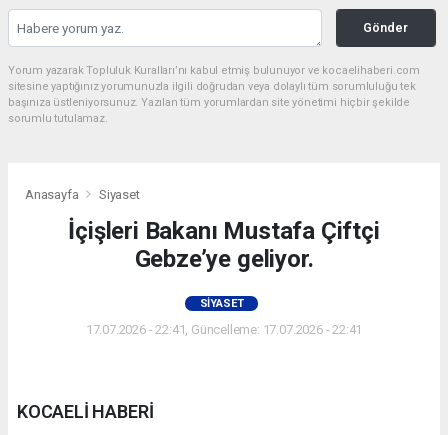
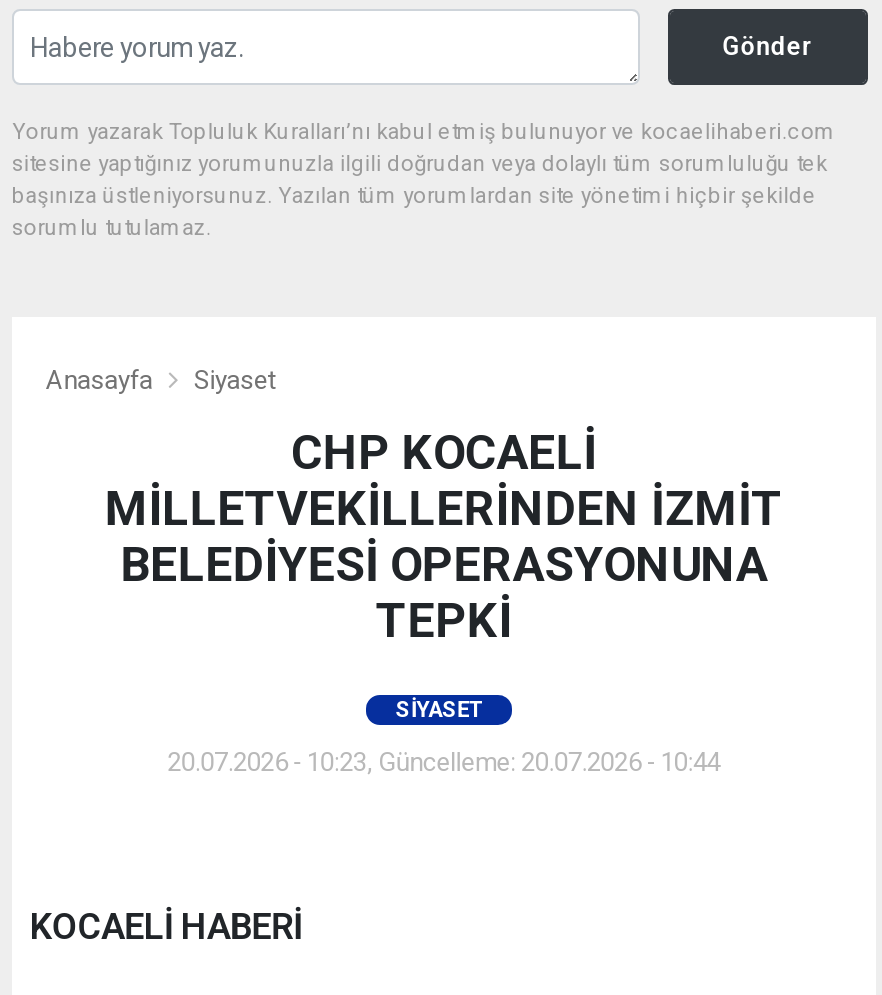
- İçişleri Bakanı Mustafa Çiftçi
- Gebze’ye geliyor.
+ CHP KOCAELİ
+ MİLLETVEKİLLERİNDEN İZMİT
+ BELEDİYESİ OPERASYONUNA
+ TEPKİ

- 17.07.2026 - 22:41, Güncelleme: 17.07.2026 - 22:41
+ 20.07.2026 - 10:23, Güncelleme: 20.07.2026 - 10:44
